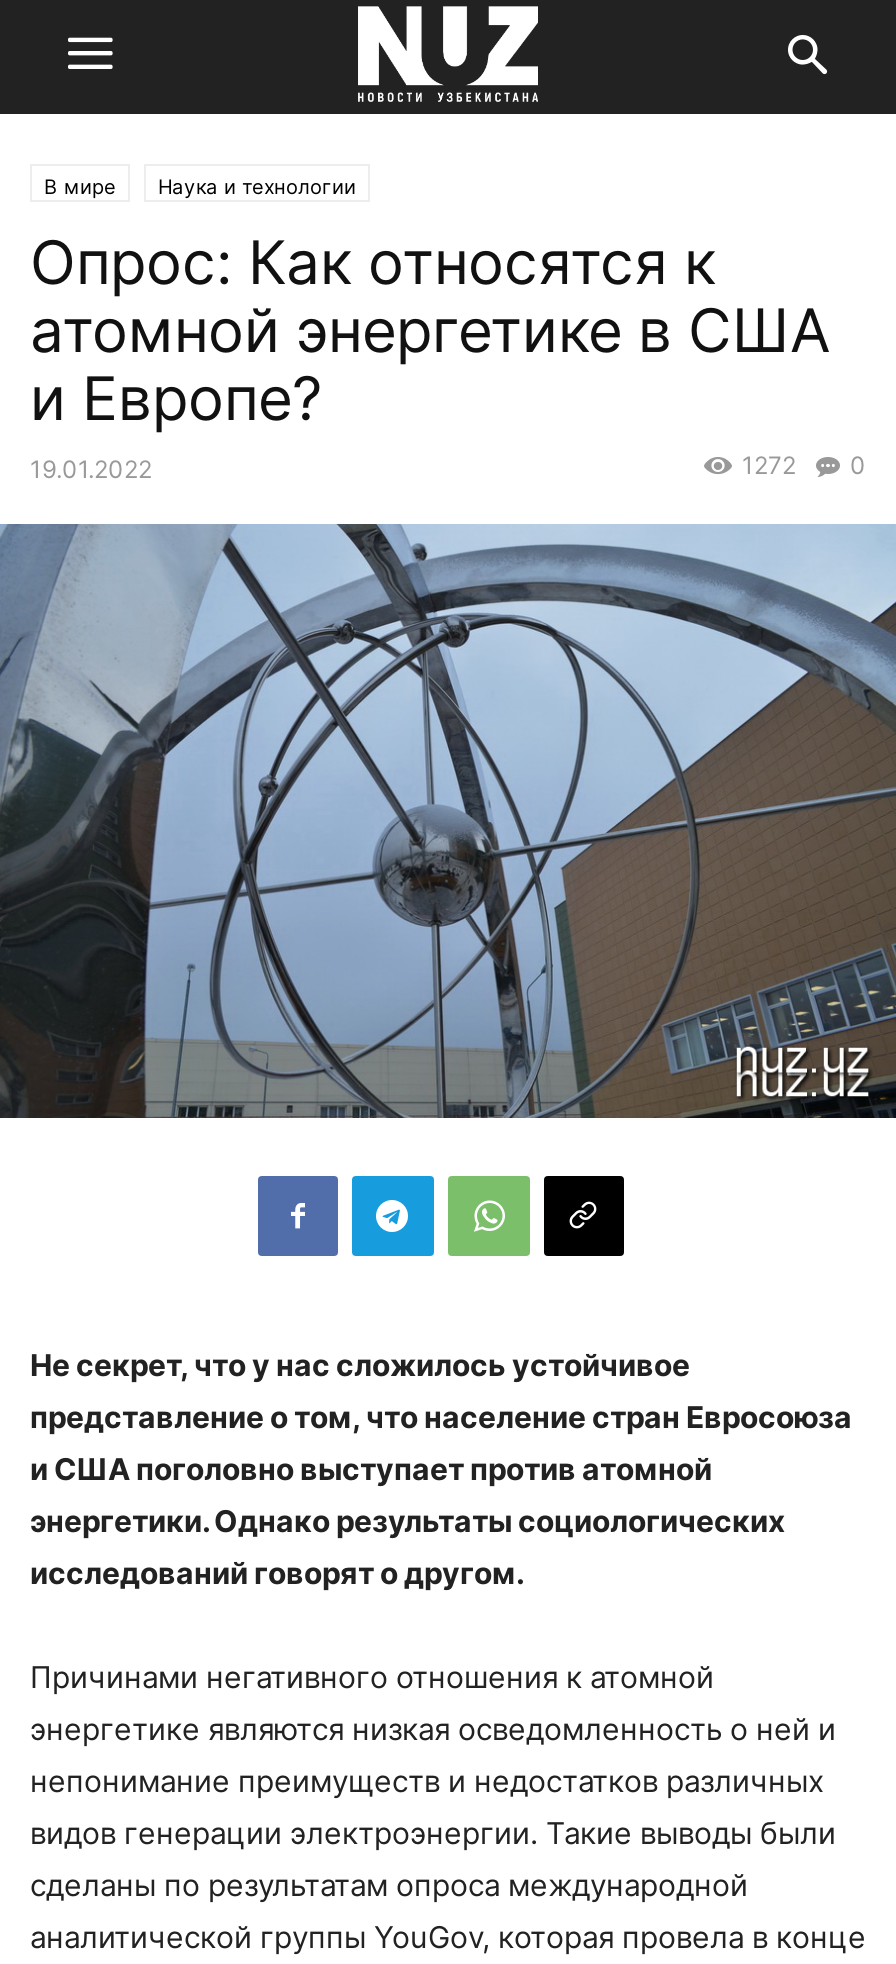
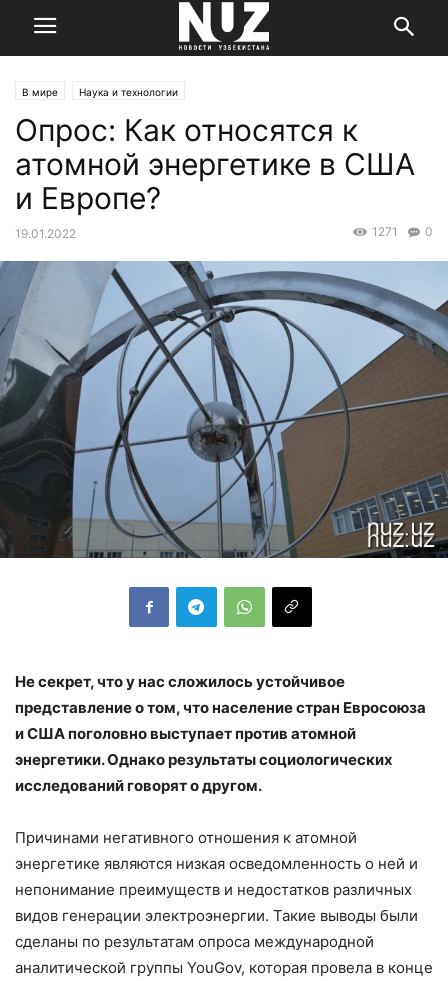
- 1272 0
+ 1271 0
